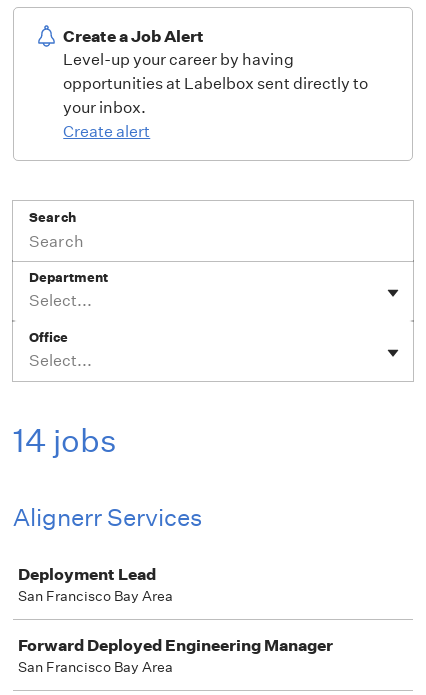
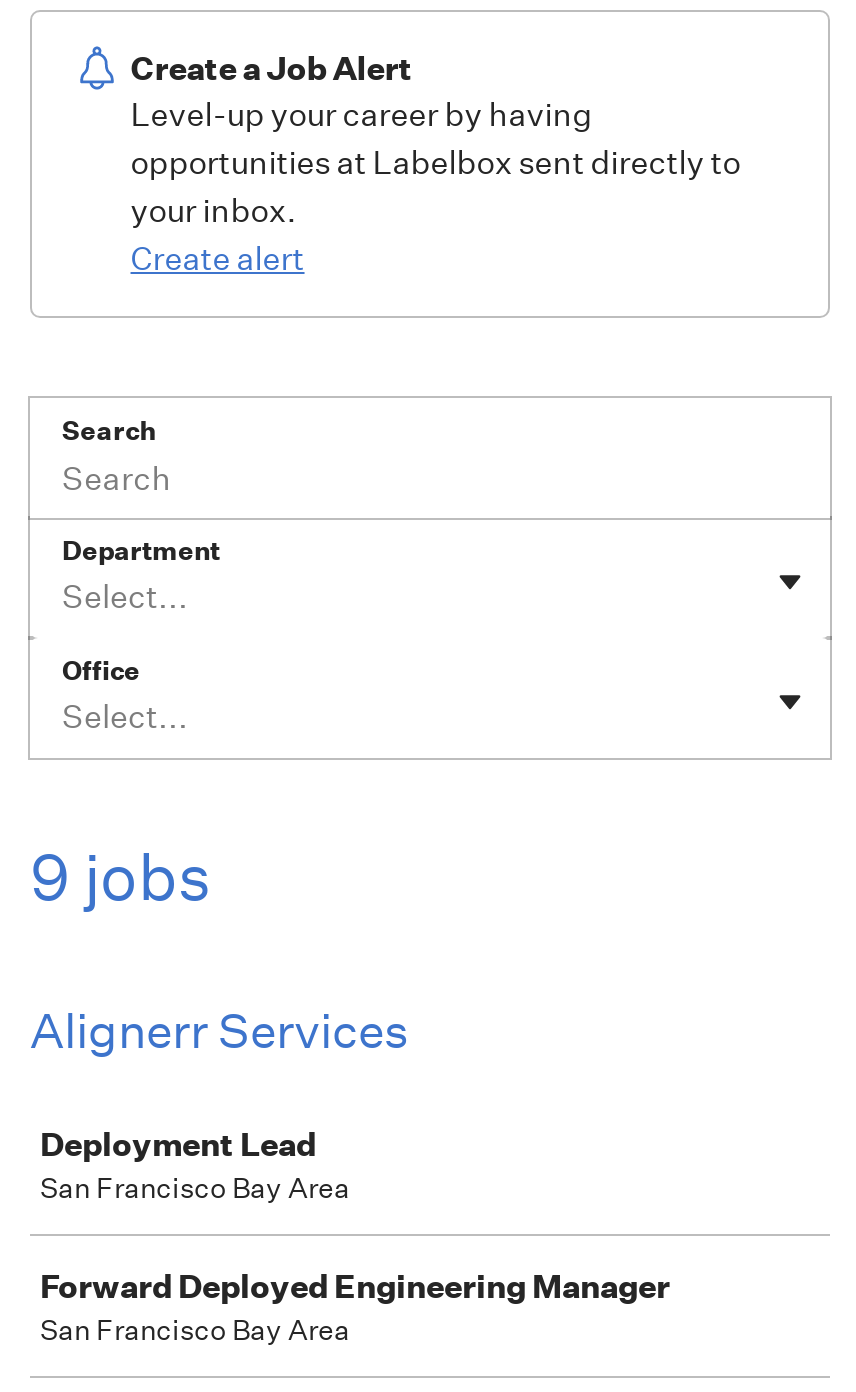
- 14 jobs
+ 9 jobs
